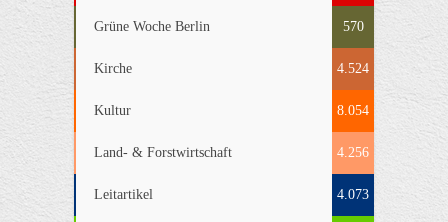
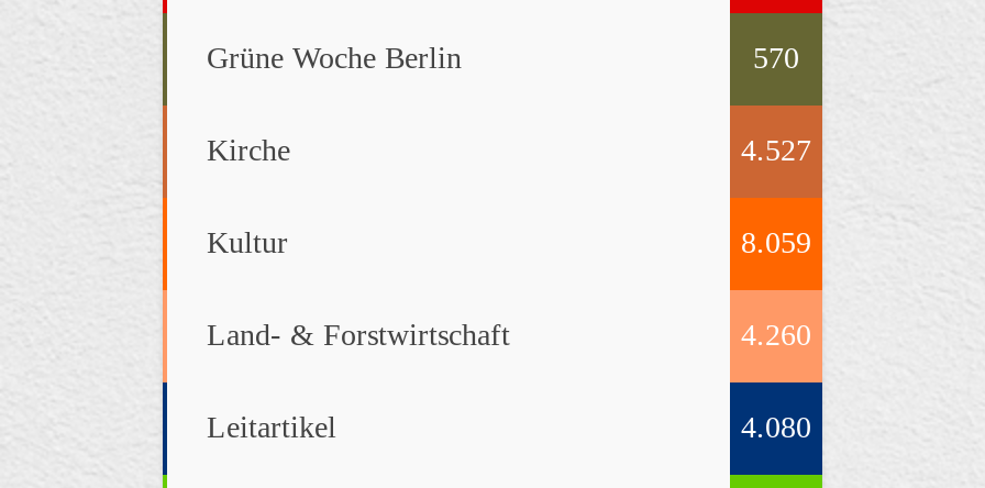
- 4.524
+ 4.527

- 8.054
+ 8.059

- 4.256
+ 4.260

- 4.073
+ 4.080
